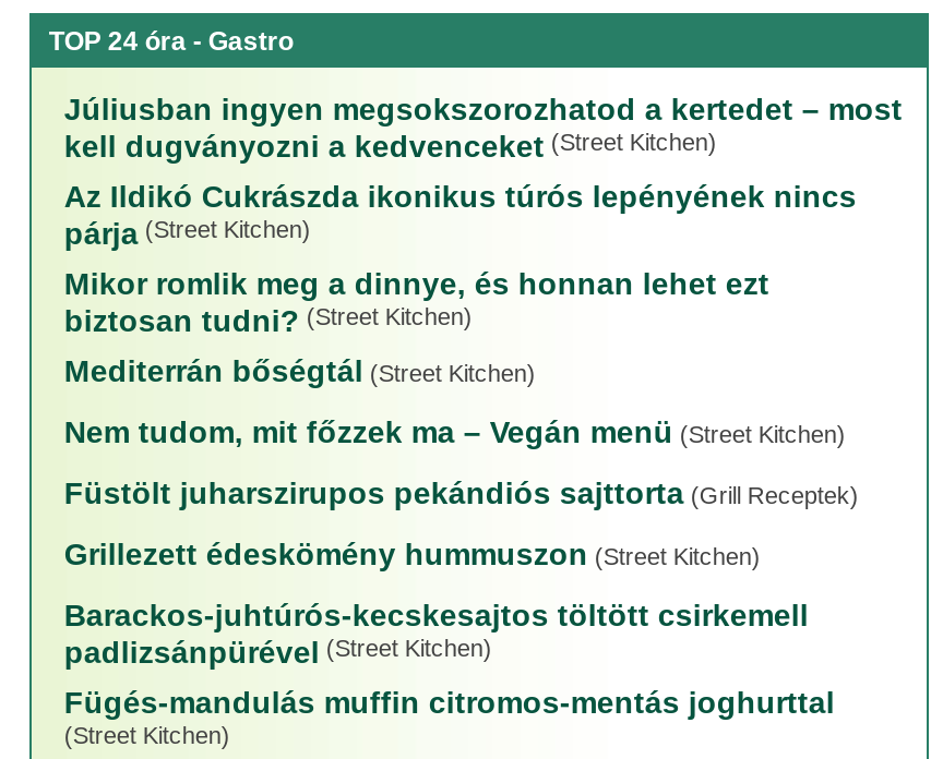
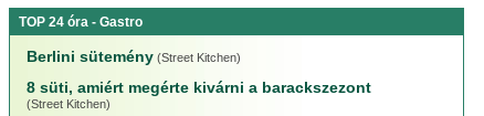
- Júliusban ingyen megsokszorozhatod a kertedet – most
- kell dugványozni a kedvenceket (Street Kitchen)
- Az Ildikó Cukrászda ikonikus túrós lepényének nincs
- párja (Street Kitchen)
- Mikor romlik meg a dinnye, és honnan lehet ezt
- biztosan tudni? (Street Kitchen)
- Mediterrán bőségtál (Street Kitchen)
- Nem tudom, mit főzzek ma – Vegán menü (Street Kitchen)
- Füstölt juharszirupos pekándiós sajttorta (Grill Receptek)
- Grillezett édeskömény hummuszon (Street Kitchen)
- Barackos-juhtúrós-kecskesajtos töltött csirkemell
- padlizsánpürével (Street Kitchen)
- Fügés-mandulás muffin citromos-mentás joghurttal
+ Berlini sütemény (Street Kitchen)
+ 8 süti, amiért megérte kivárni a barackszezont
